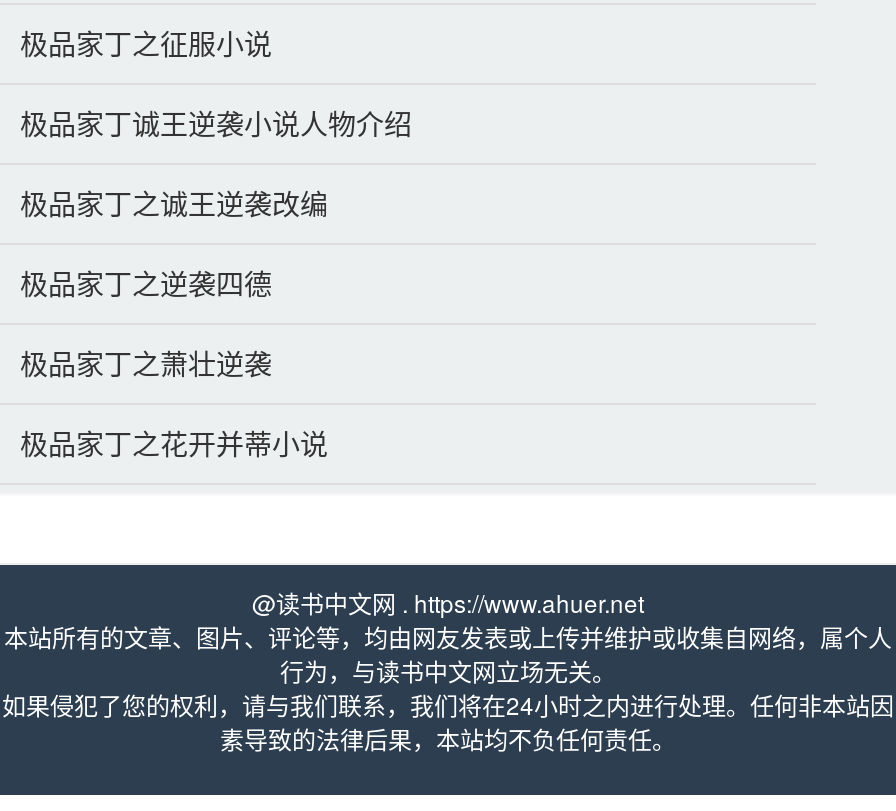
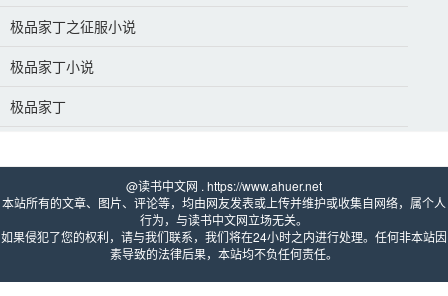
- 极品家丁诚王逆袭小说人物介绍
- 极品家丁之诚王逆袭改编
- 极品家丁之逆袭四德
- 极品家丁之萧壮逆袭
- 极品家丁之花开并蒂小说
+ 极品家丁小说
+ 极品家丁
